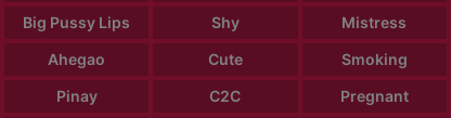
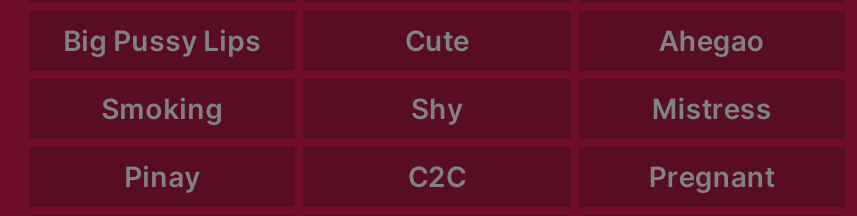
moved down: Shy | Mistress

moved up: Ahegao | Cute | Smoking
